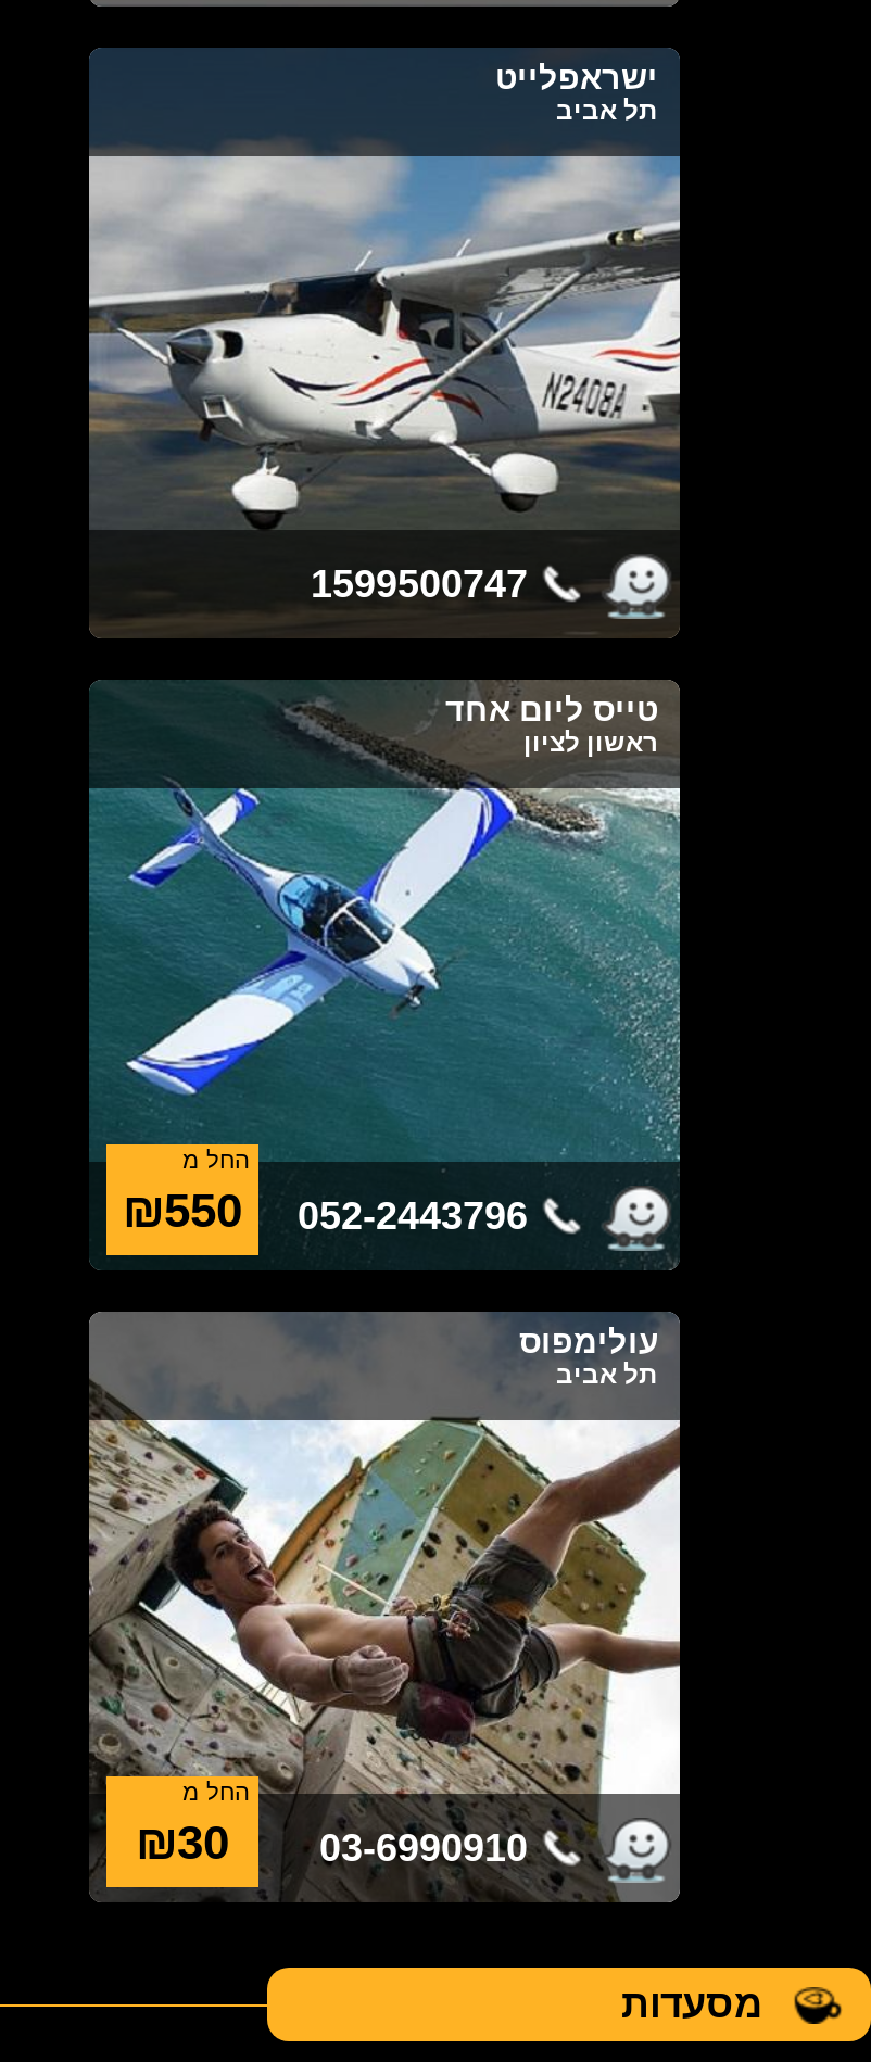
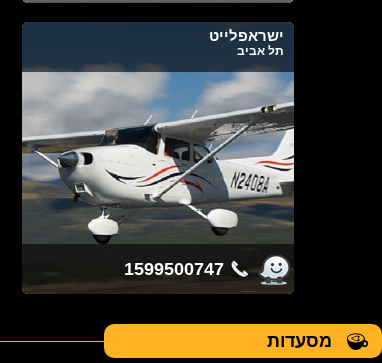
- [image]
- החל מ
- ₪550
- 052-2443796

- טייס ליום אחד
- ראשון לציון

- [image]
- החל מ
- ₪30
- 03-6990910

- עולימפוס
- תל אביב
